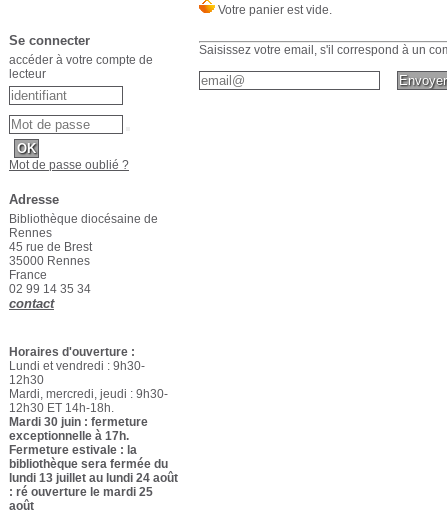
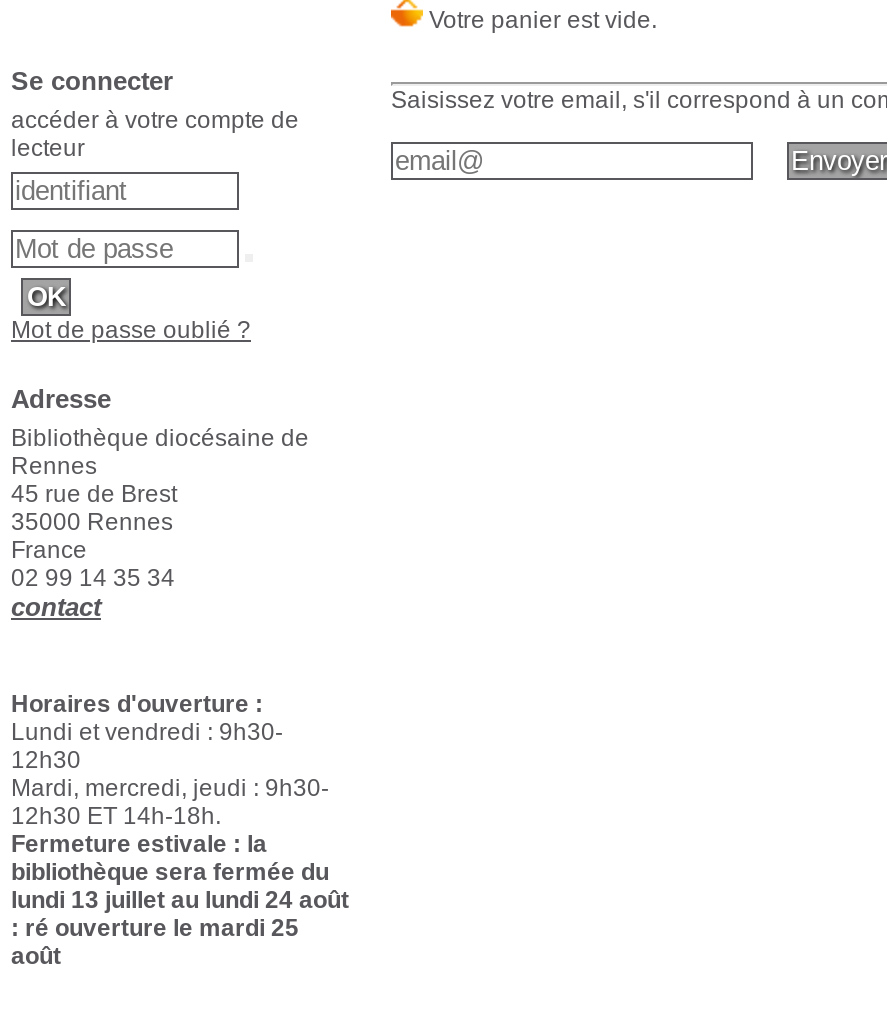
- Mardi 30 juin : fermeture
- exceptionnelle à 17h.
